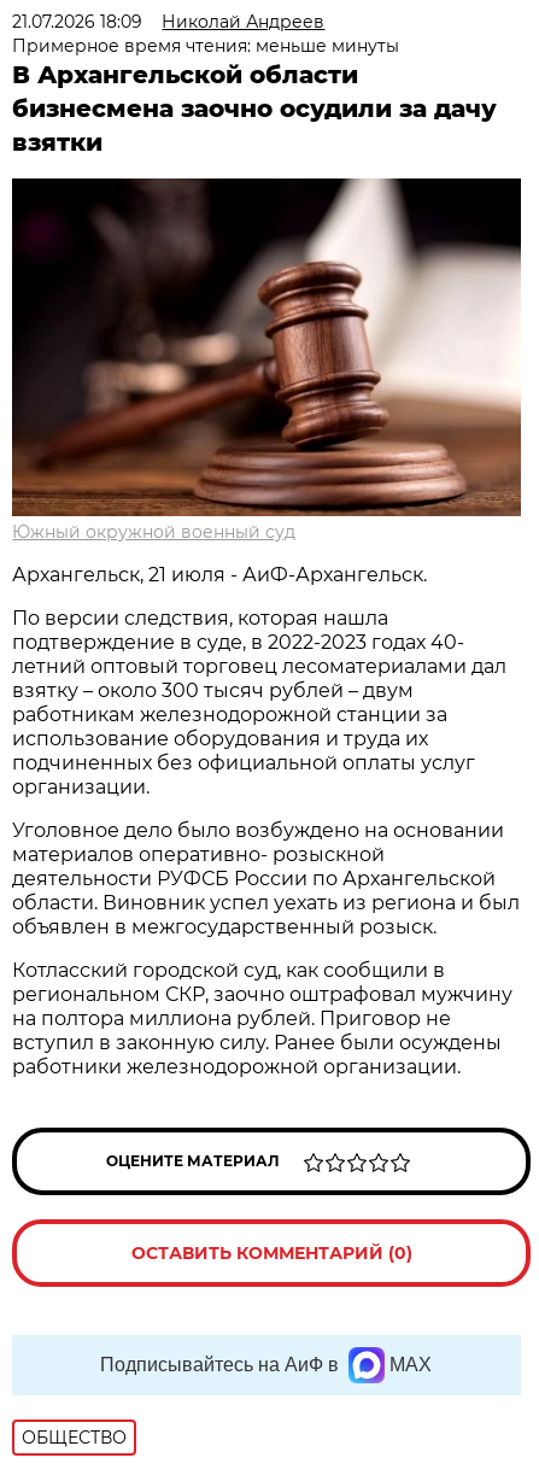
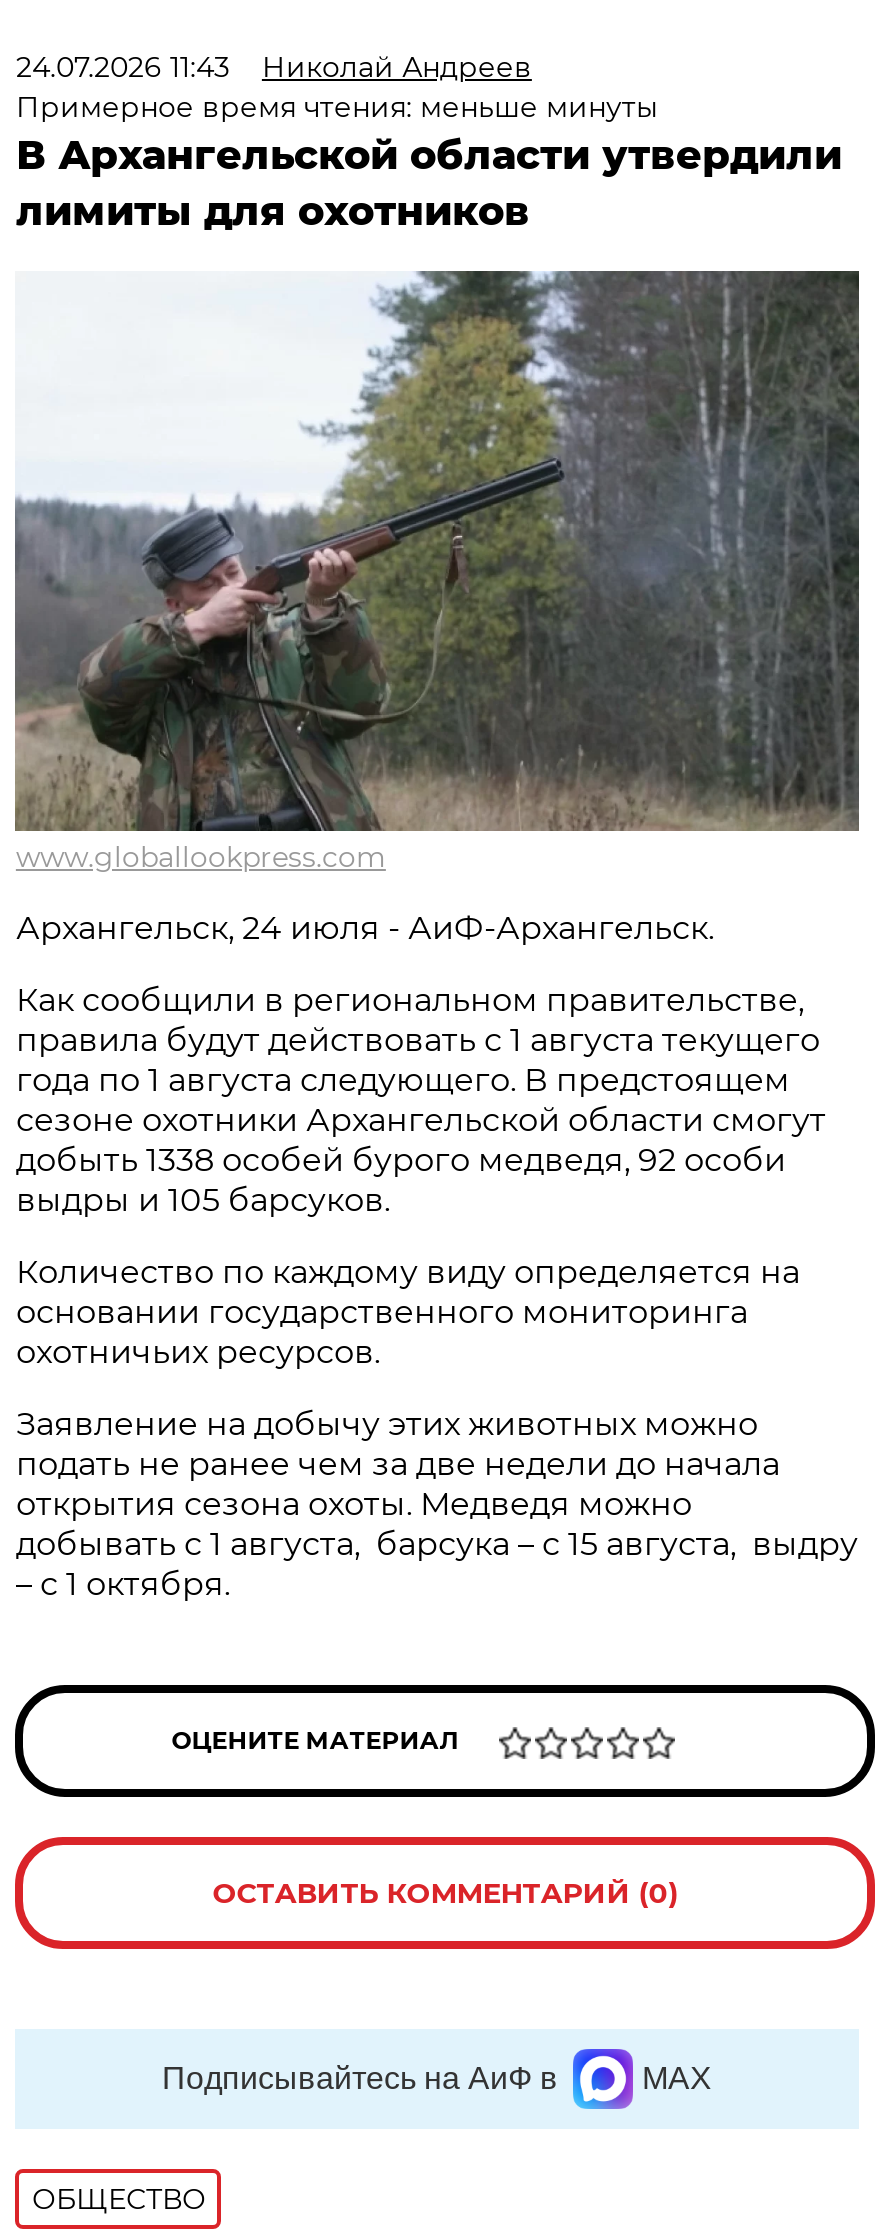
- 21.07.2026 18:09 Николай Андреев
+ 24.07.2026 11:43 Николай Андреев

- В Архангельской области
- бизнесмена заочно осудили за дачу
- взятки
+ В Архангельской области утвердили
+ лимиты для охотников

- [image]
- Южный окружной военный суд
+ [image]
+ www.globallookpress.com

- Архангельск, 21 июля - АиФ-Архангельск.
+ Архангельск, 24 июля - АиФ-Архангельск.

- По версии следствия, которая нашла
- подтверждение в суде, в 2022-2023 годах 40-
- летний оптовый торговец лесоматериалами дал
- взятку – около 300 тысяч рублей – двум
- работникам железнодорожной станции за
- использование оборудования и труда их
- подчиненных без официальной оплаты услуг
- организации.
+ Как сообщили в региональном правительстве,
+ правила будут действовать с 1 августа текущего
+ года по 1 августа следующего. В предстоящем
+ сезоне охотники Архангельской области смогут
+ добыть 1338 особей бурого медведя, 92 особи
+ выдры и 105 барсуков.

- Уголовное дело было возбуждено на основании
- материалов оперативно- розыскной
- деятельности РУФСБ России по Архангельской
- области. Виновник успел уехать из региона и был
- объявлен в межгосударственный розыск.
+ Количество по каждому виду определяется на
+ основании государственного мониторинга
+ охотничьих ресурсов.

- Котласский городской суд, как сообщили в
- региональном СКР, заочно оштрафовал мужчину
- на полтора миллиона рублей. Приговор не
- вступил в законную силу. Ранее были осуждены
- работники железнодорожной организации.
+ Заявление на добычу этих животных можно
+ подать не ранее чем за две недели до начала
+ открытия сезона охоты. Медведя можно
+ добывать с 1 августа, барсука – с 15 августа, выдру
+ – с 1 октября.
